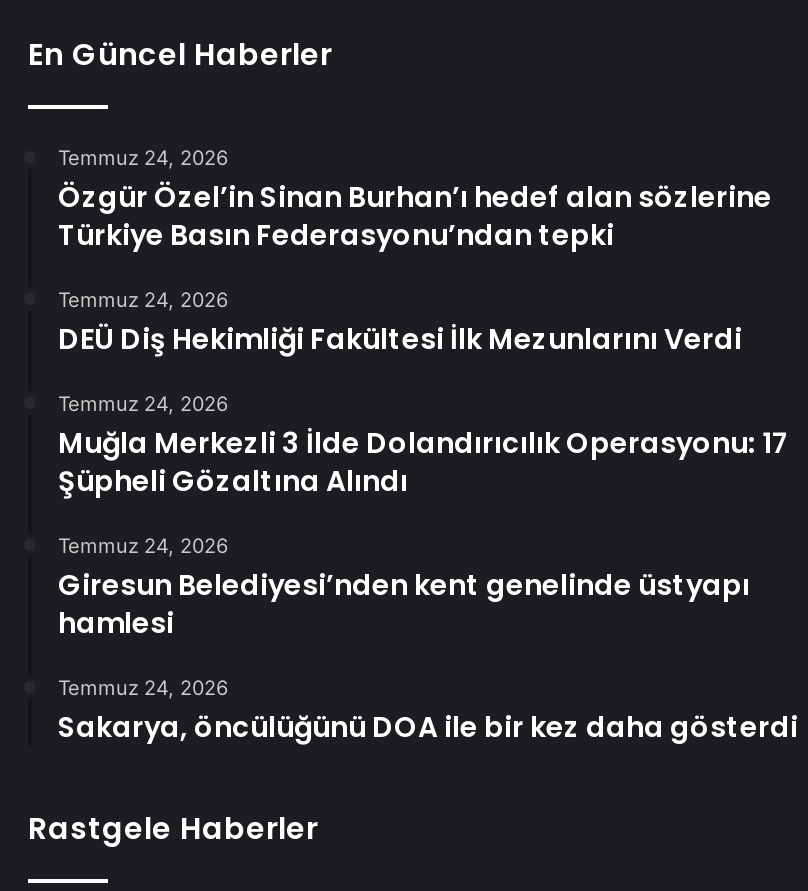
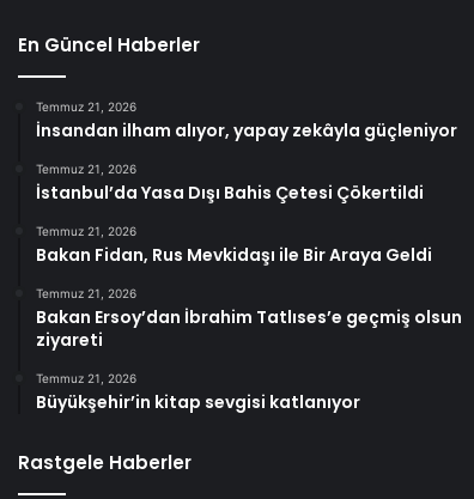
- Temmuz 24, 2026
- Özgür Özel’in Sinan Burhan’ı hedef alan sözlerine
- Türkiye Basın Federasyonu’ndan tepki
+ Temmuz 21, 2026
+ İnsandan ilham alıyor, yapay zekâyla güçleniyor

- Temmuz 24, 2026
- DEÜ Diş Hekimliği Fakültesi İlk Mezunlarını Verdi
+ Temmuz 21, 2026
+ İstanbul’da Yasa Dışı Bahis Çetesi Çökertildi

- Temmuz 24, 2026
- Muğla Merkezli 3 İlde Dolandırıcılık Operasyonu: 17
- Şüpheli Gözaltına Alındı
+ Temmuz 21, 2026
+ Bakan Fidan, Rus Mevkidaşı ile Bir Araya Geldi

- Temmuz 24, 2026
- Giresun Belediyesi’nden kent genelinde üstyapı
- hamlesi
+ Temmuz 21, 2026
+ Bakan Ersoy’dan İbrahim Tatlıses’e geçmiş olsun
+ ziyareti

- Temmuz 24, 2026
- Sakarya, öncülüğünü DOA ile bir kez daha gösterdi
+ Temmuz 21, 2026
+ Büyükşehir’in kitap sevgisi katlanıyor
